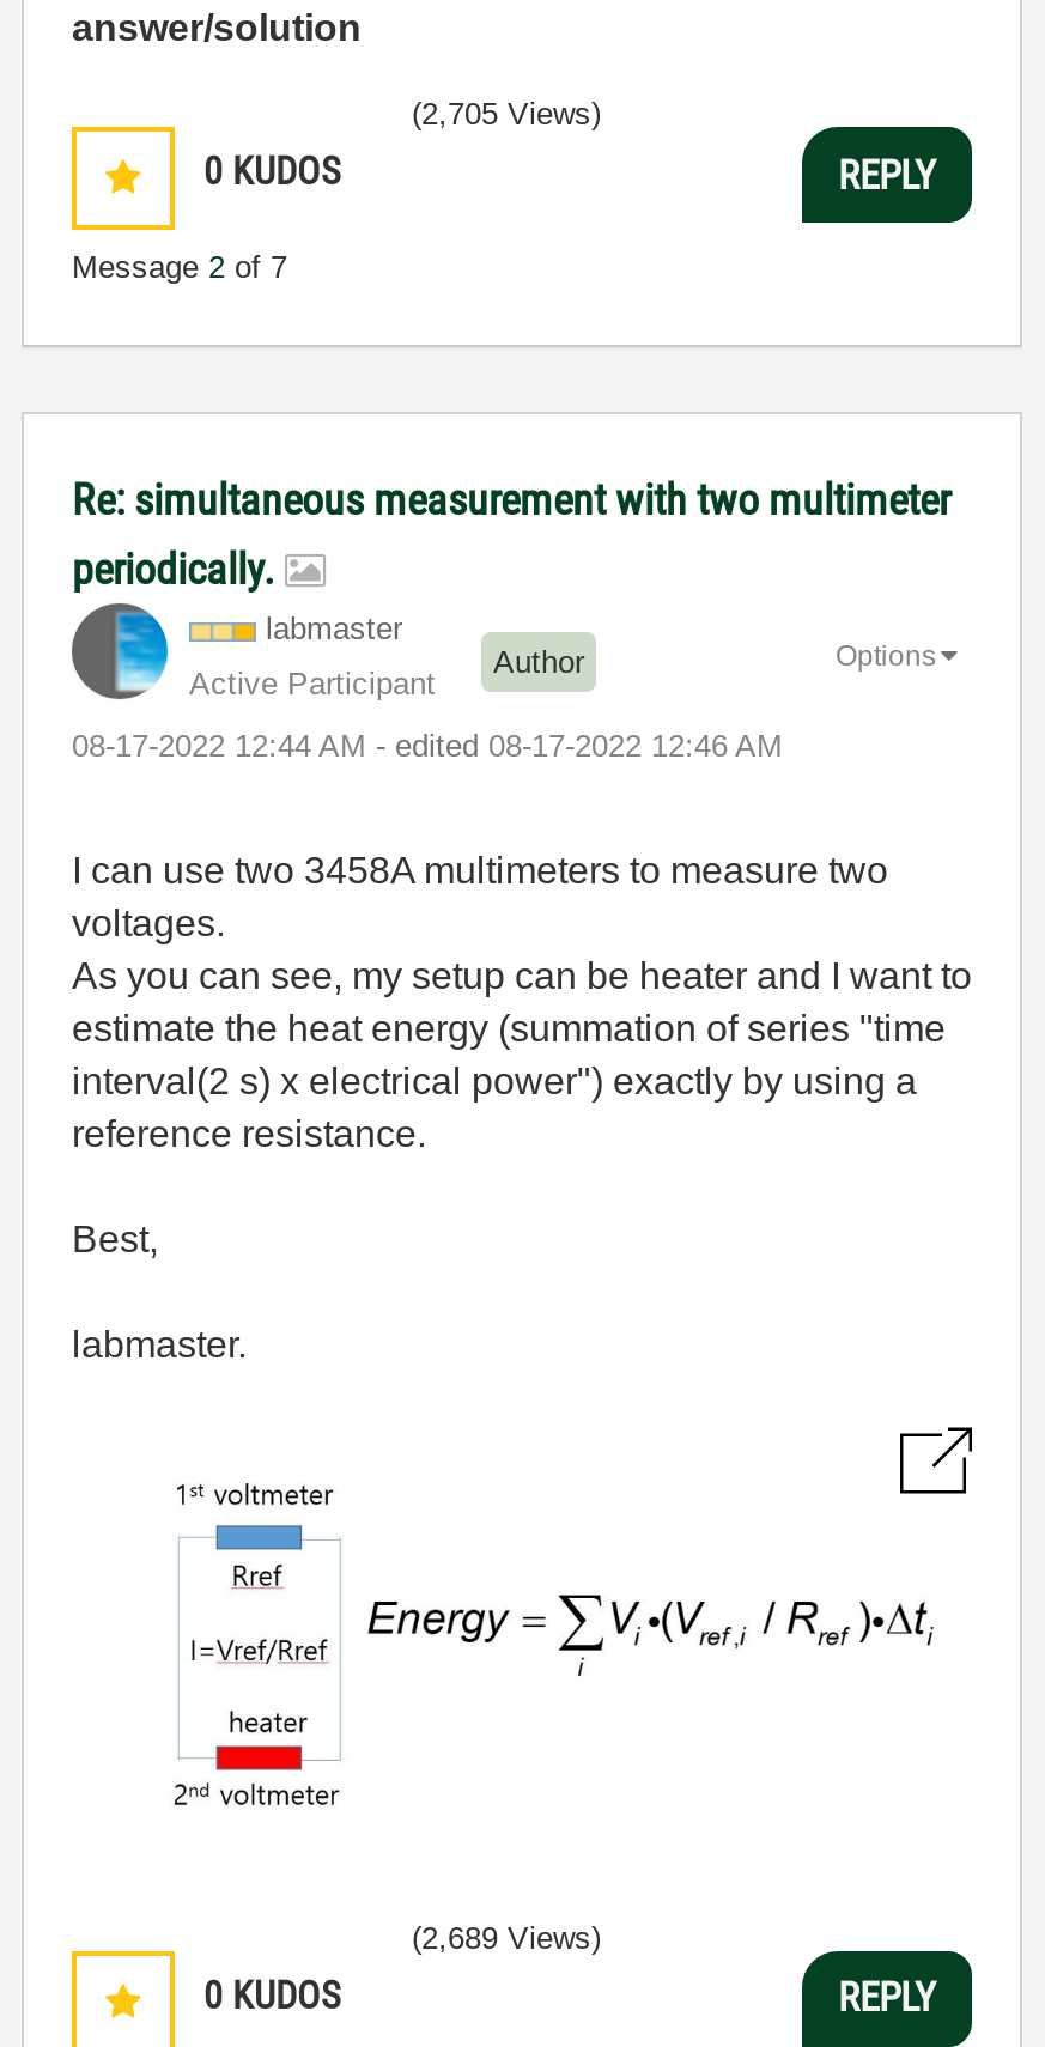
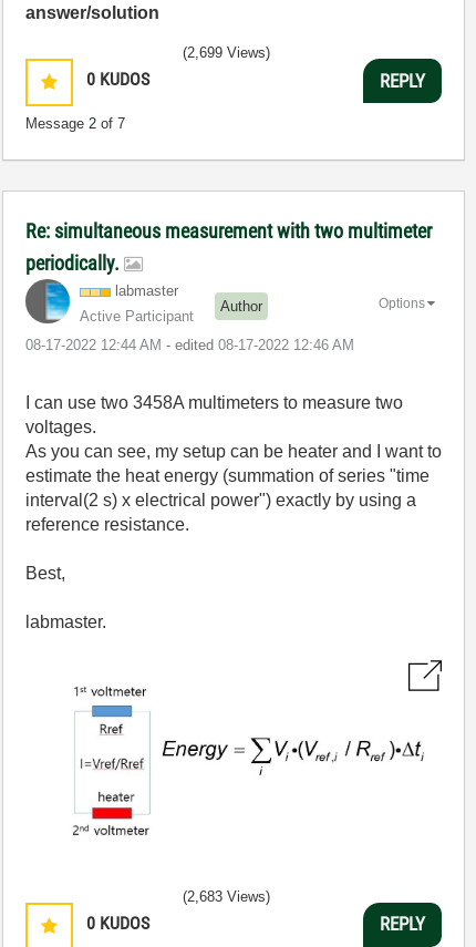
- (2,705 Views)
+ (2,699 Views)

- (2,689 Views)
+ (2,683 Views)
